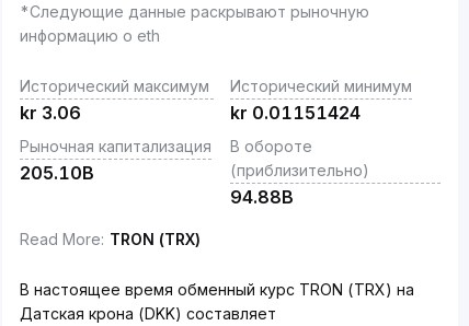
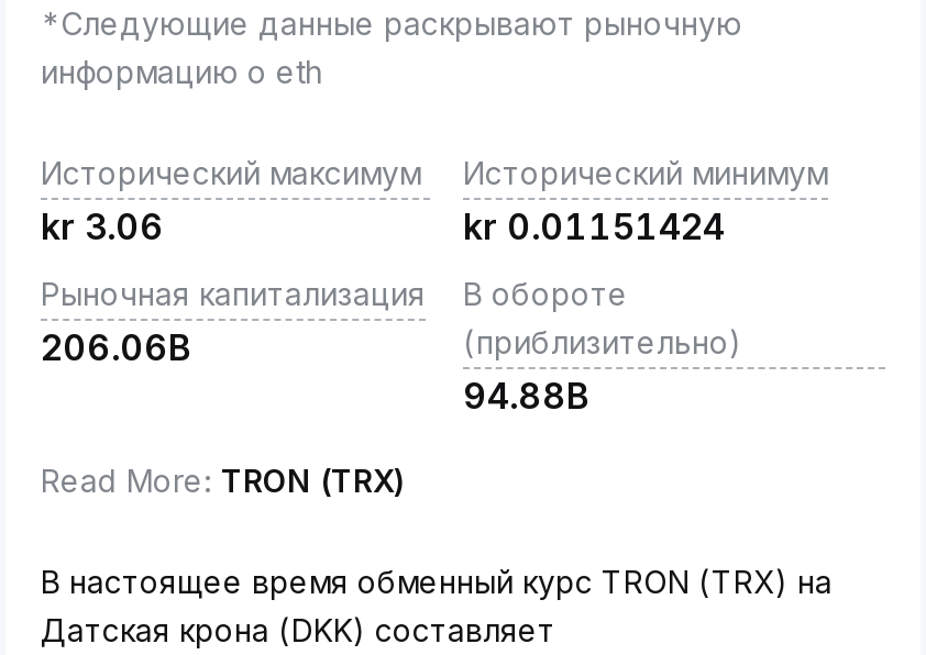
- 205.10B
+ 206.06B
